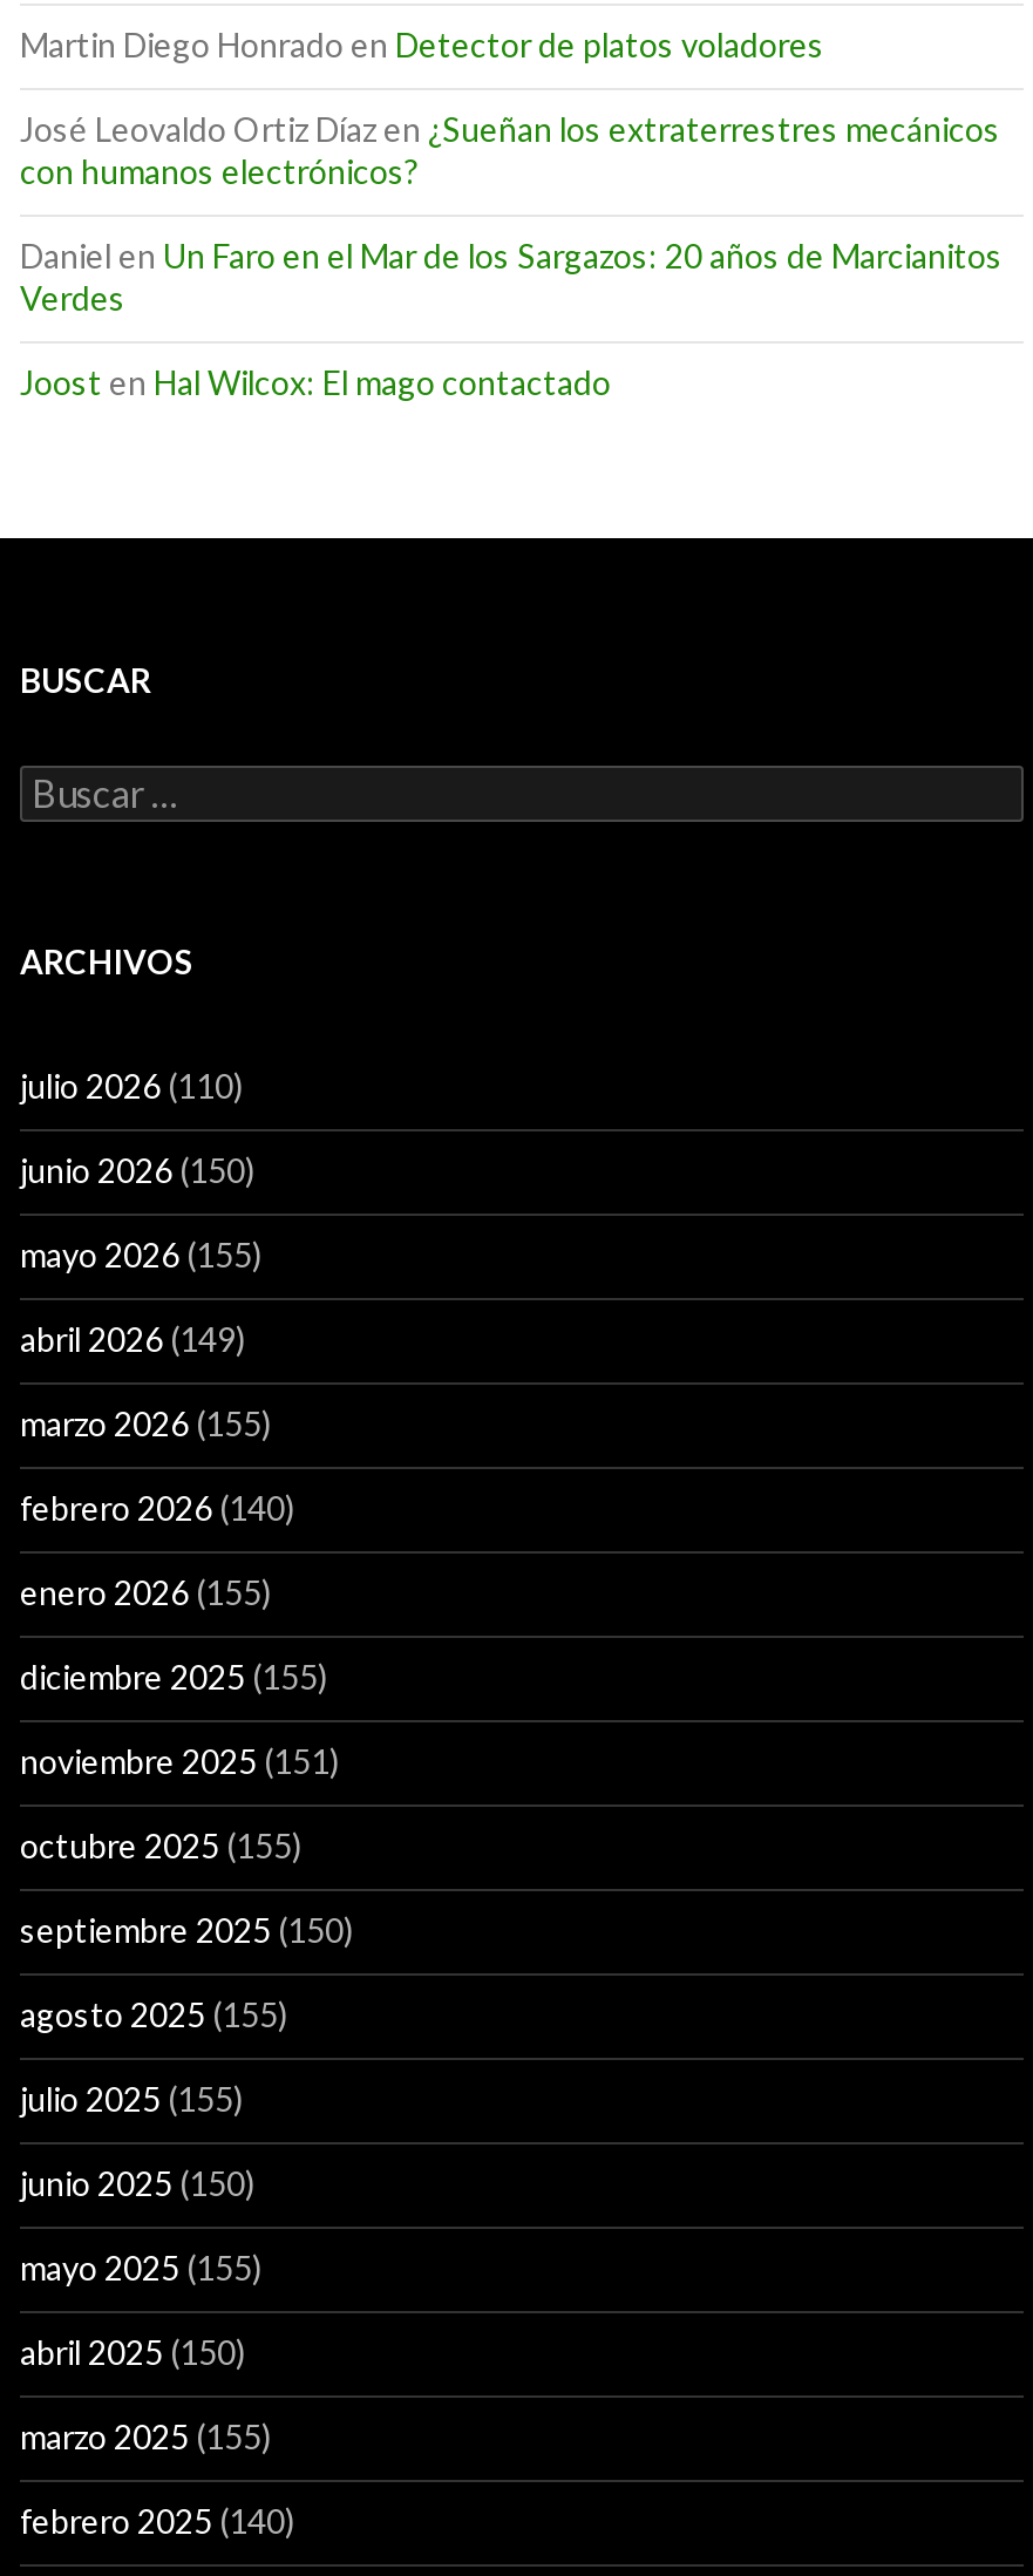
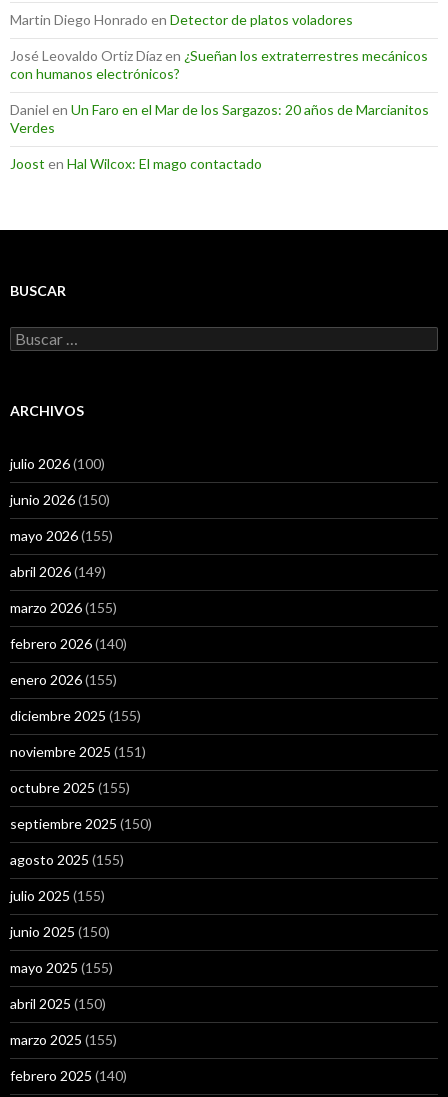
- julio 2026 (110)
+ julio 2026 (100)
